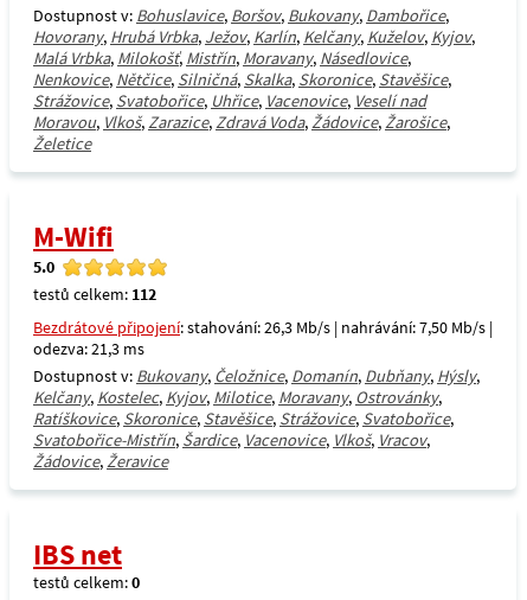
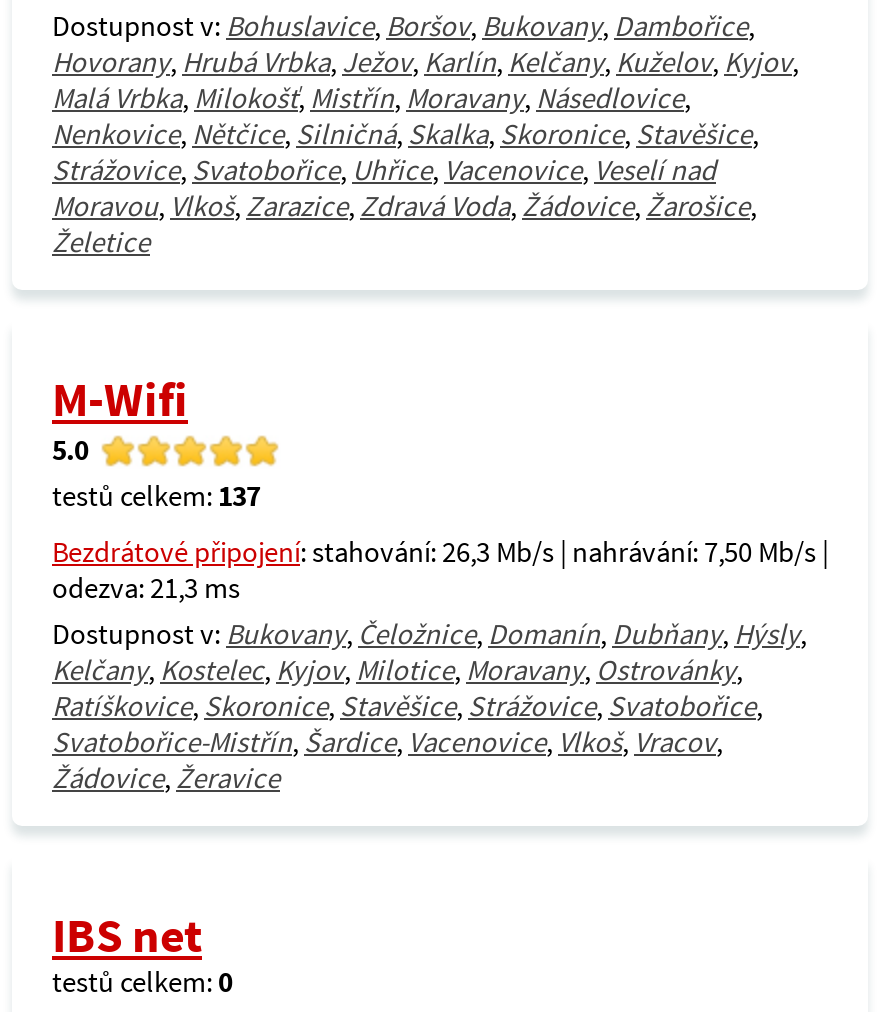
- testů celkem: 112
+ testů celkem: 137
